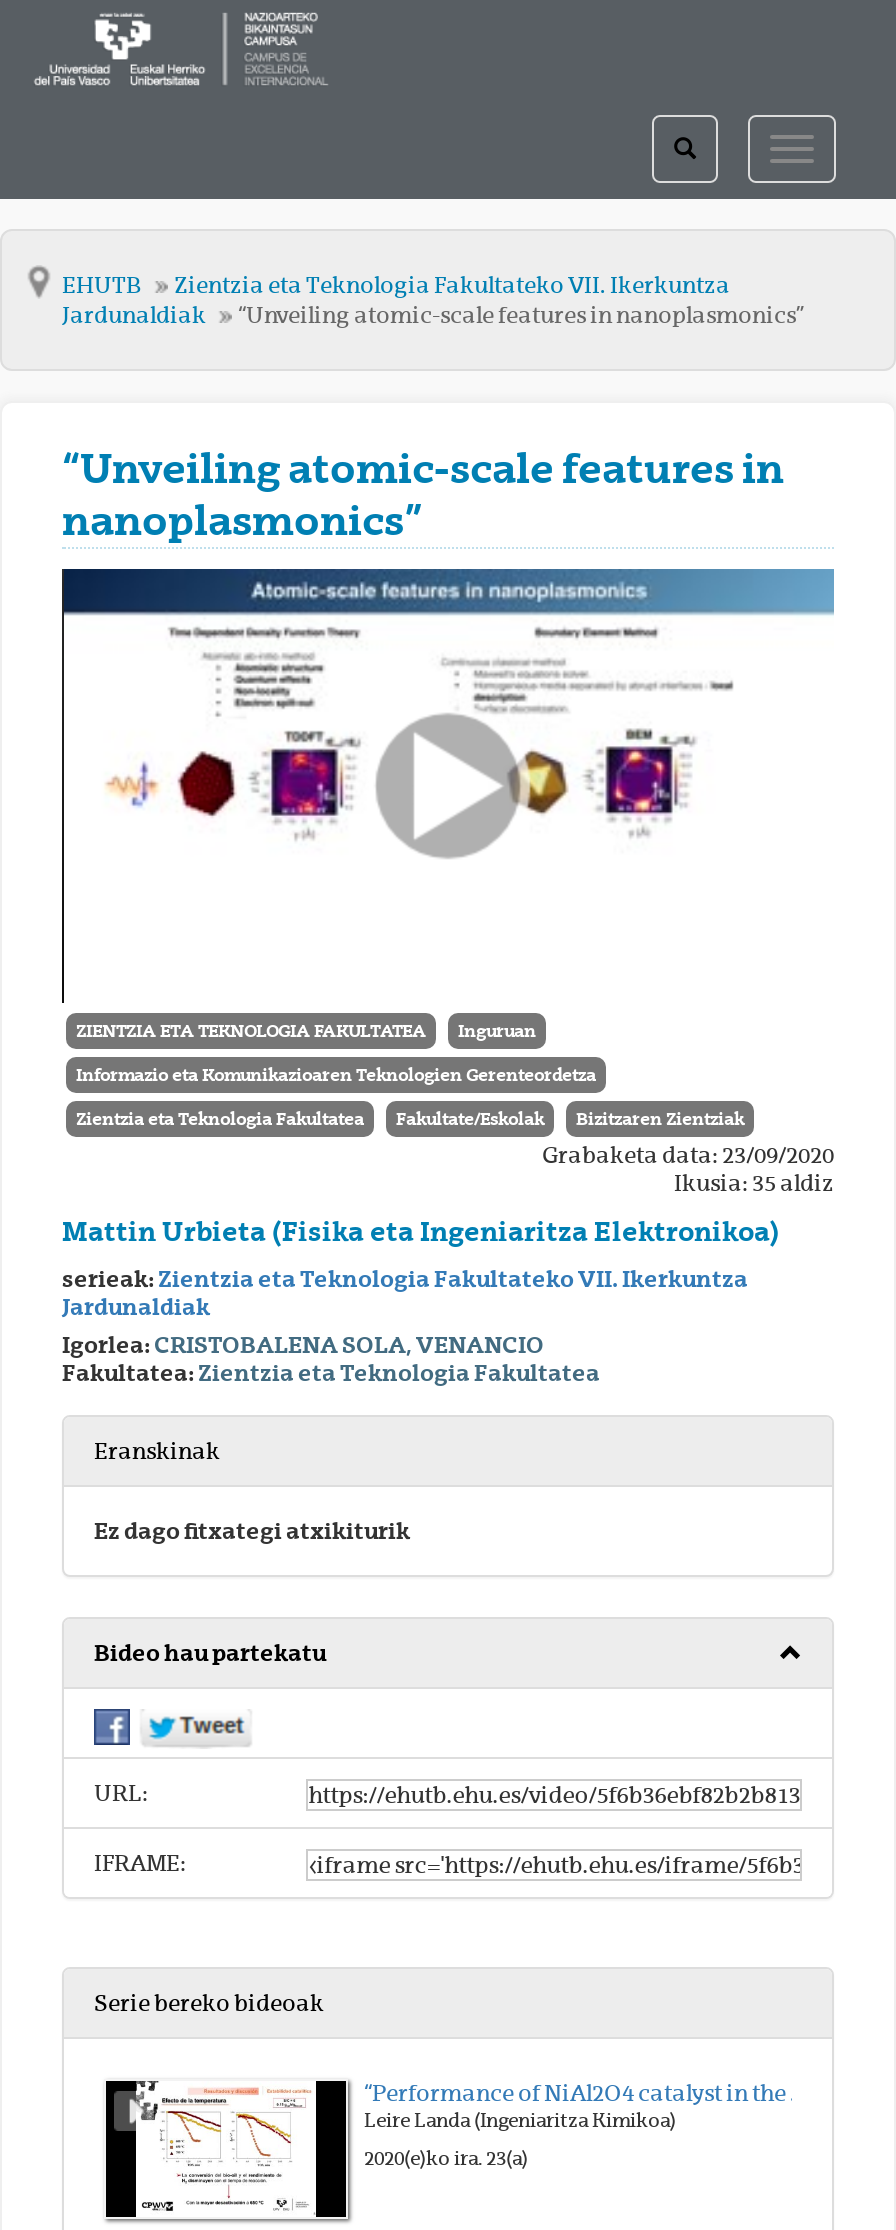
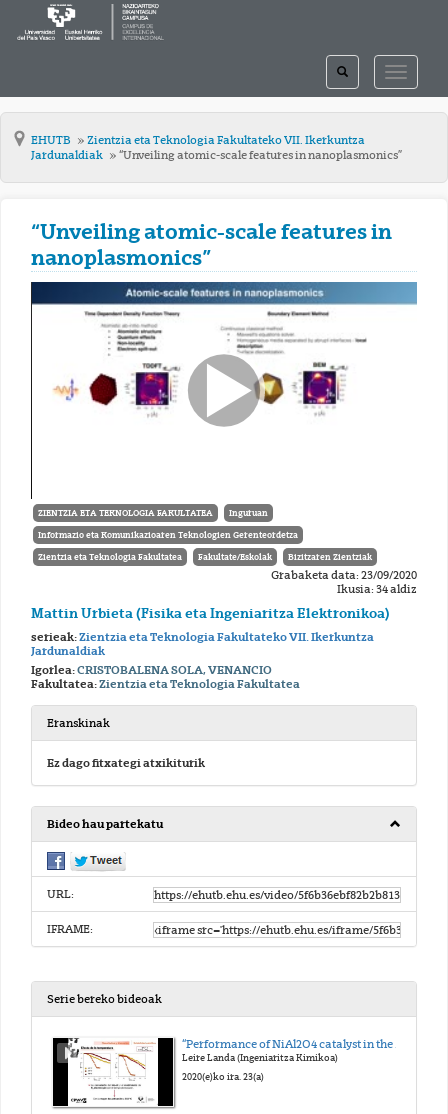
- Ikusia: 35 aldiz
+ Ikusia: 34 aldiz
